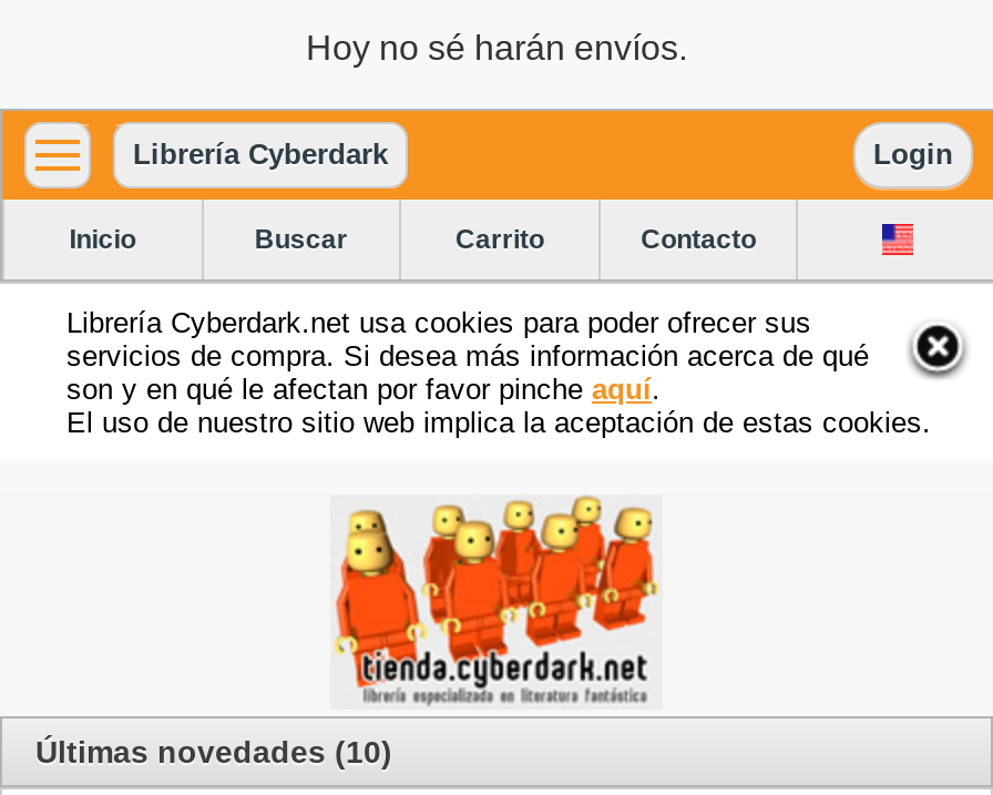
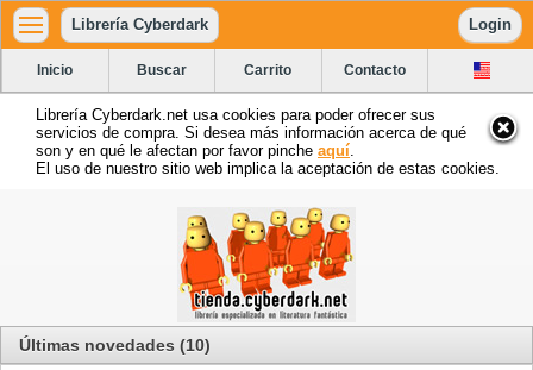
- Hoy no sé harán envíos.
